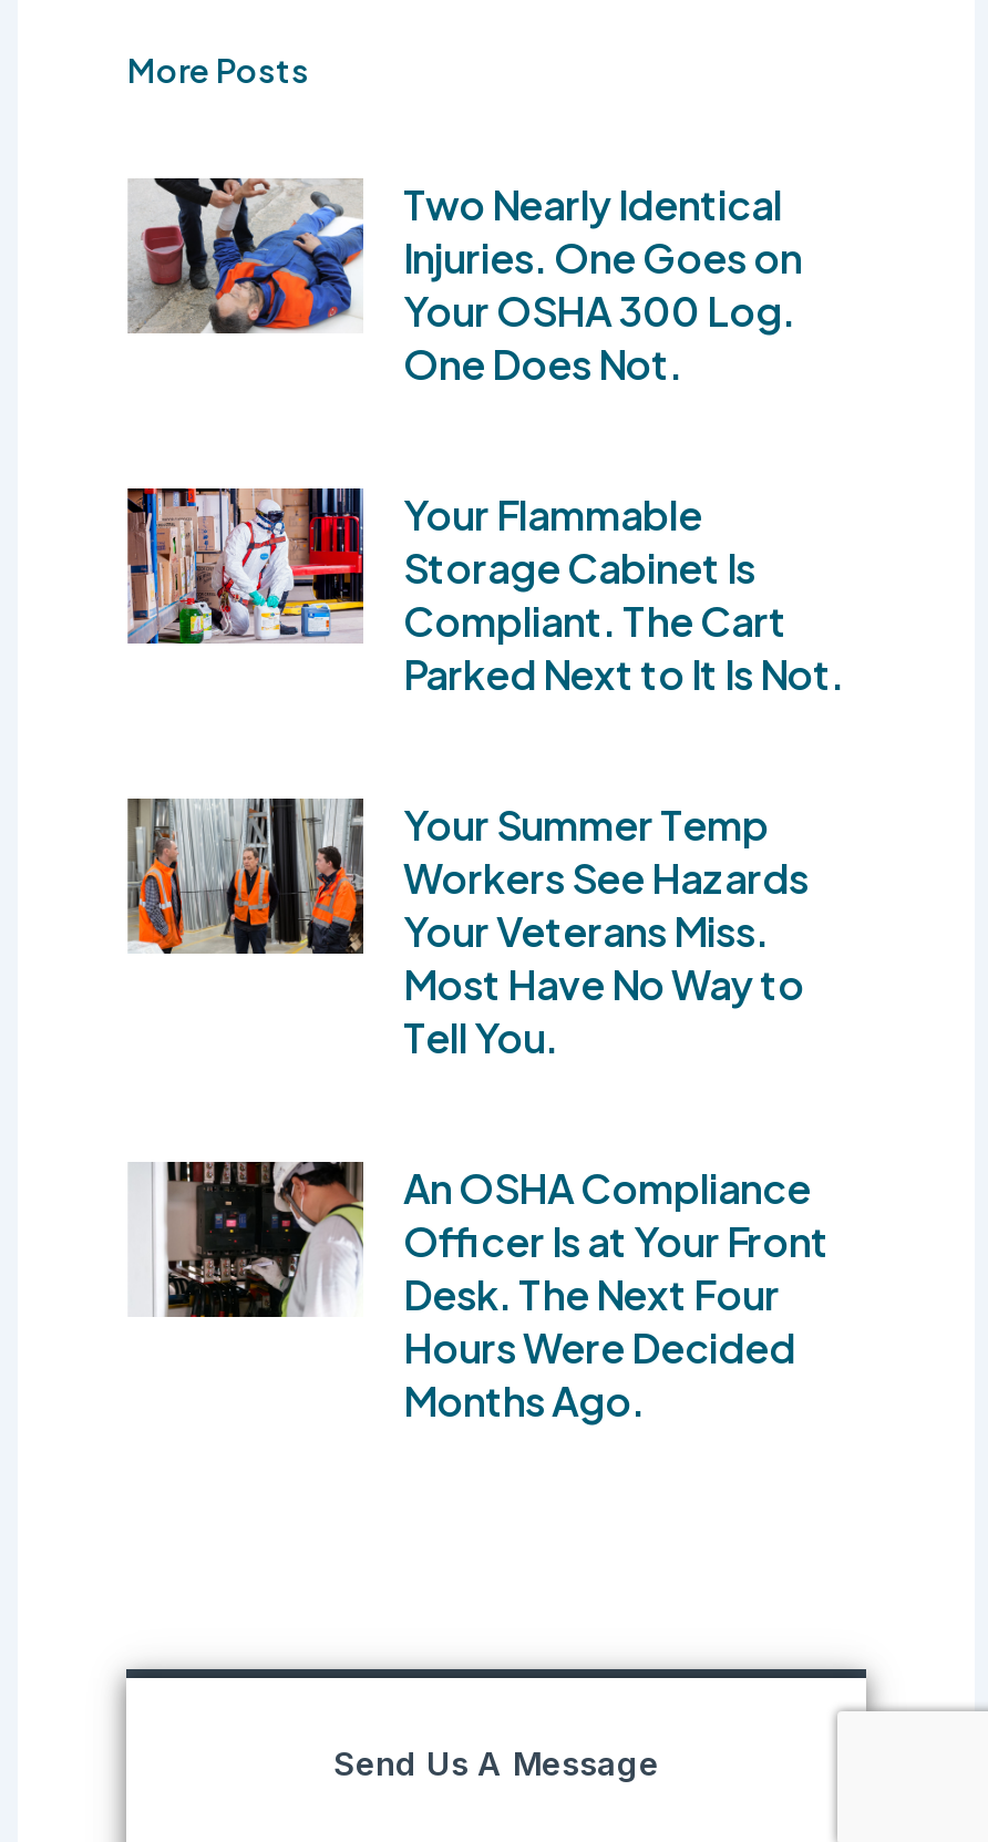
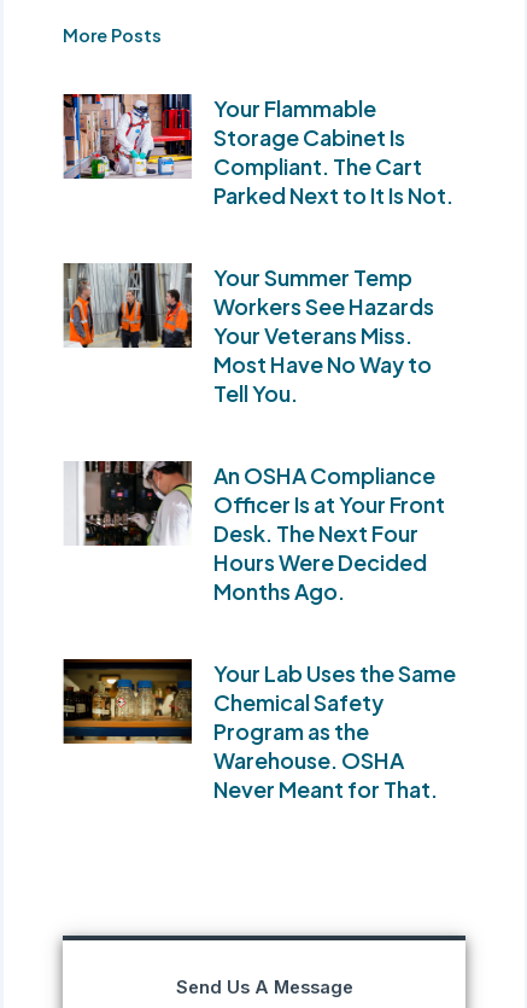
- [image]
- Two Nearly Identical
- Injuries. One Goes on
- Your OSHA 300 Log.
- One Does Not.

moved up: [image] | Your Flammable | Storage Cabinet Is | ... | Hours Were Decided | Months Ago.

+ [image]
+ Your Lab Uses the Same
+ Chemical Safety
+ Program as the
+ Warehouse. OSHA
+ Never Meant for That.
